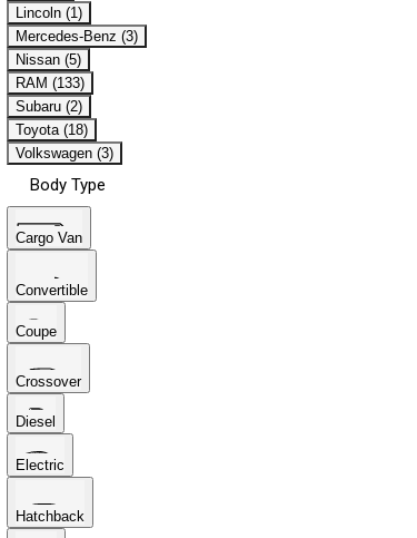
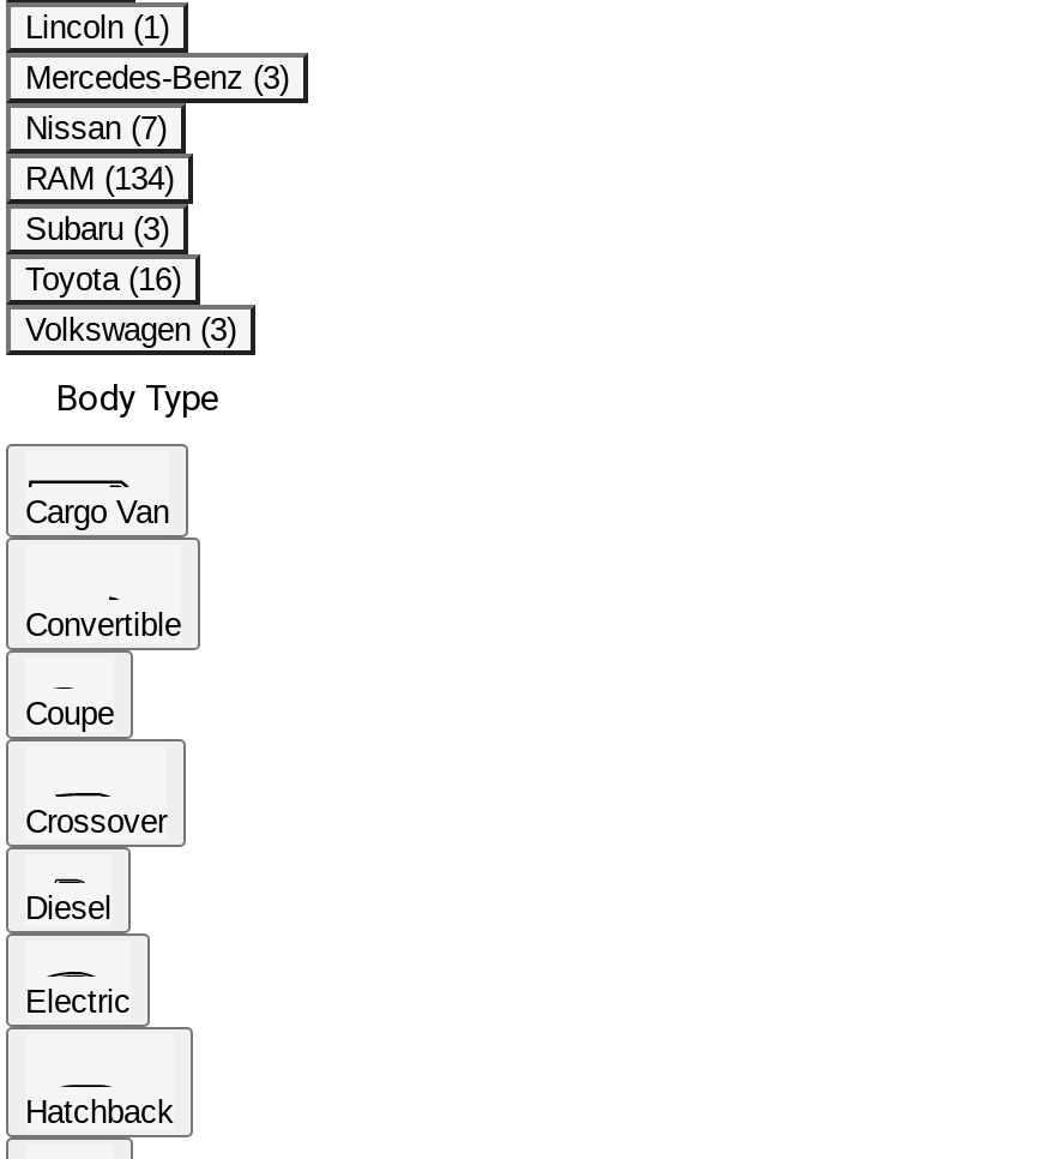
- Nissan (5)
+ Nissan (7)

- RAM (133)
+ RAM (134)

- Subaru (2)
+ Subaru (3)

- Toyota (18)
+ Toyota (16)
